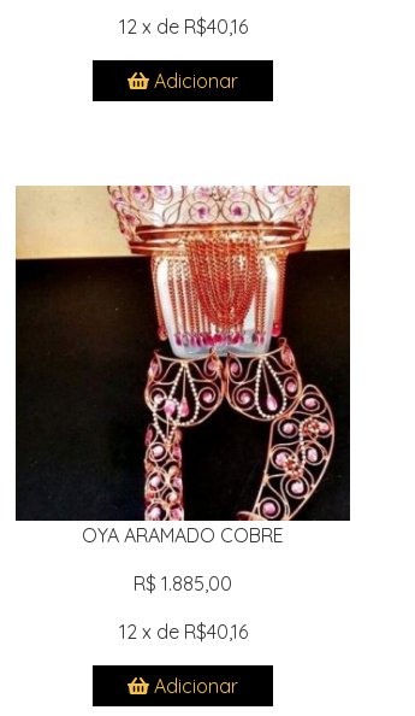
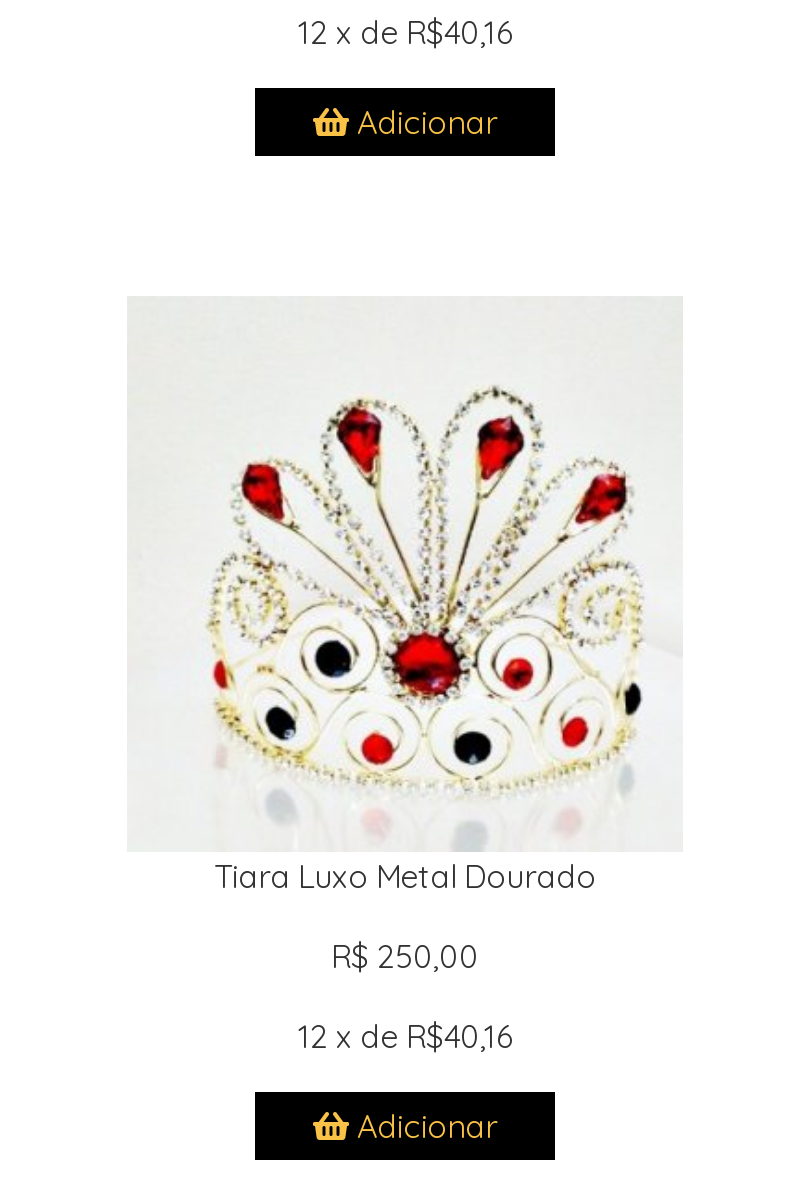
- [image]
- OYA ARAMADO COBRE
+ [image]
+ Tiara Luxo Metal Dourado

- R$ 1.885,00
+ R$ 250,00
